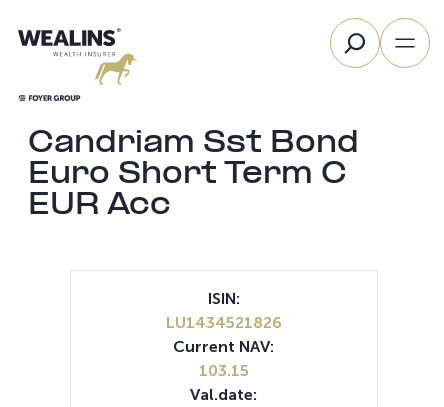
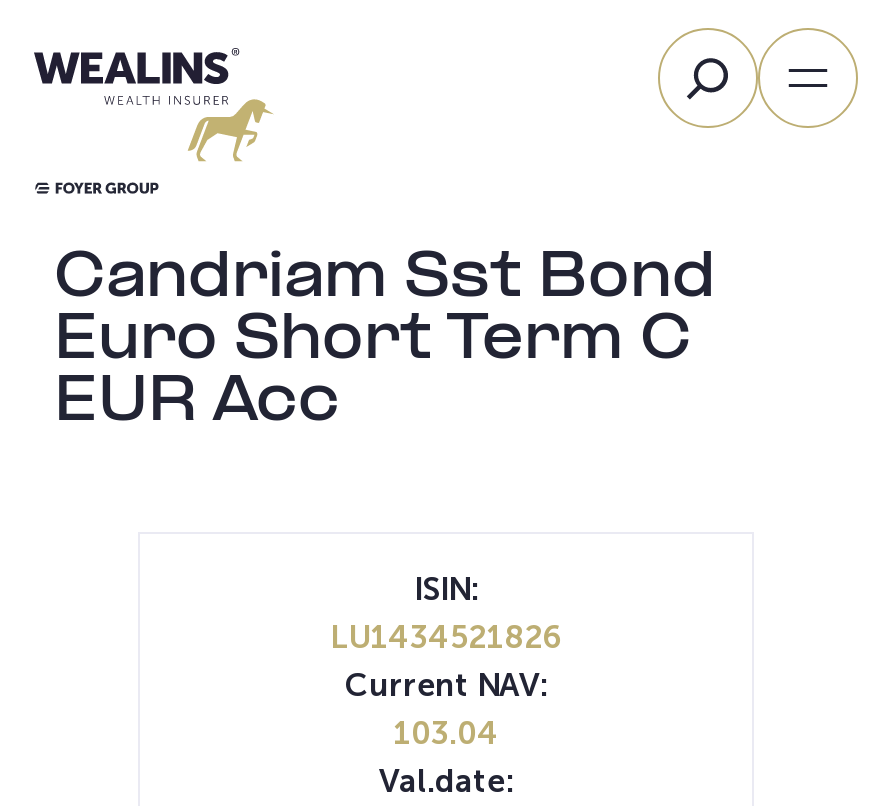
- 103.15
+ 103.04
